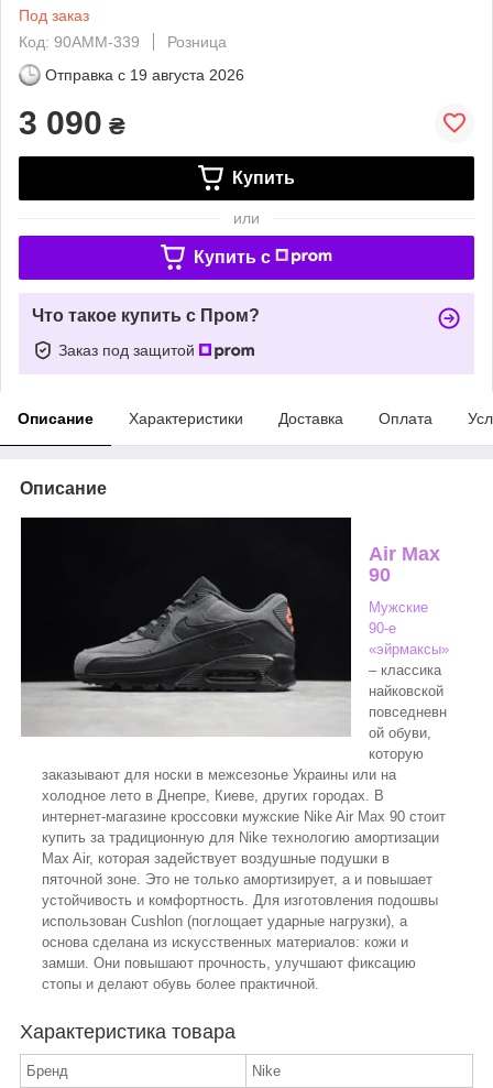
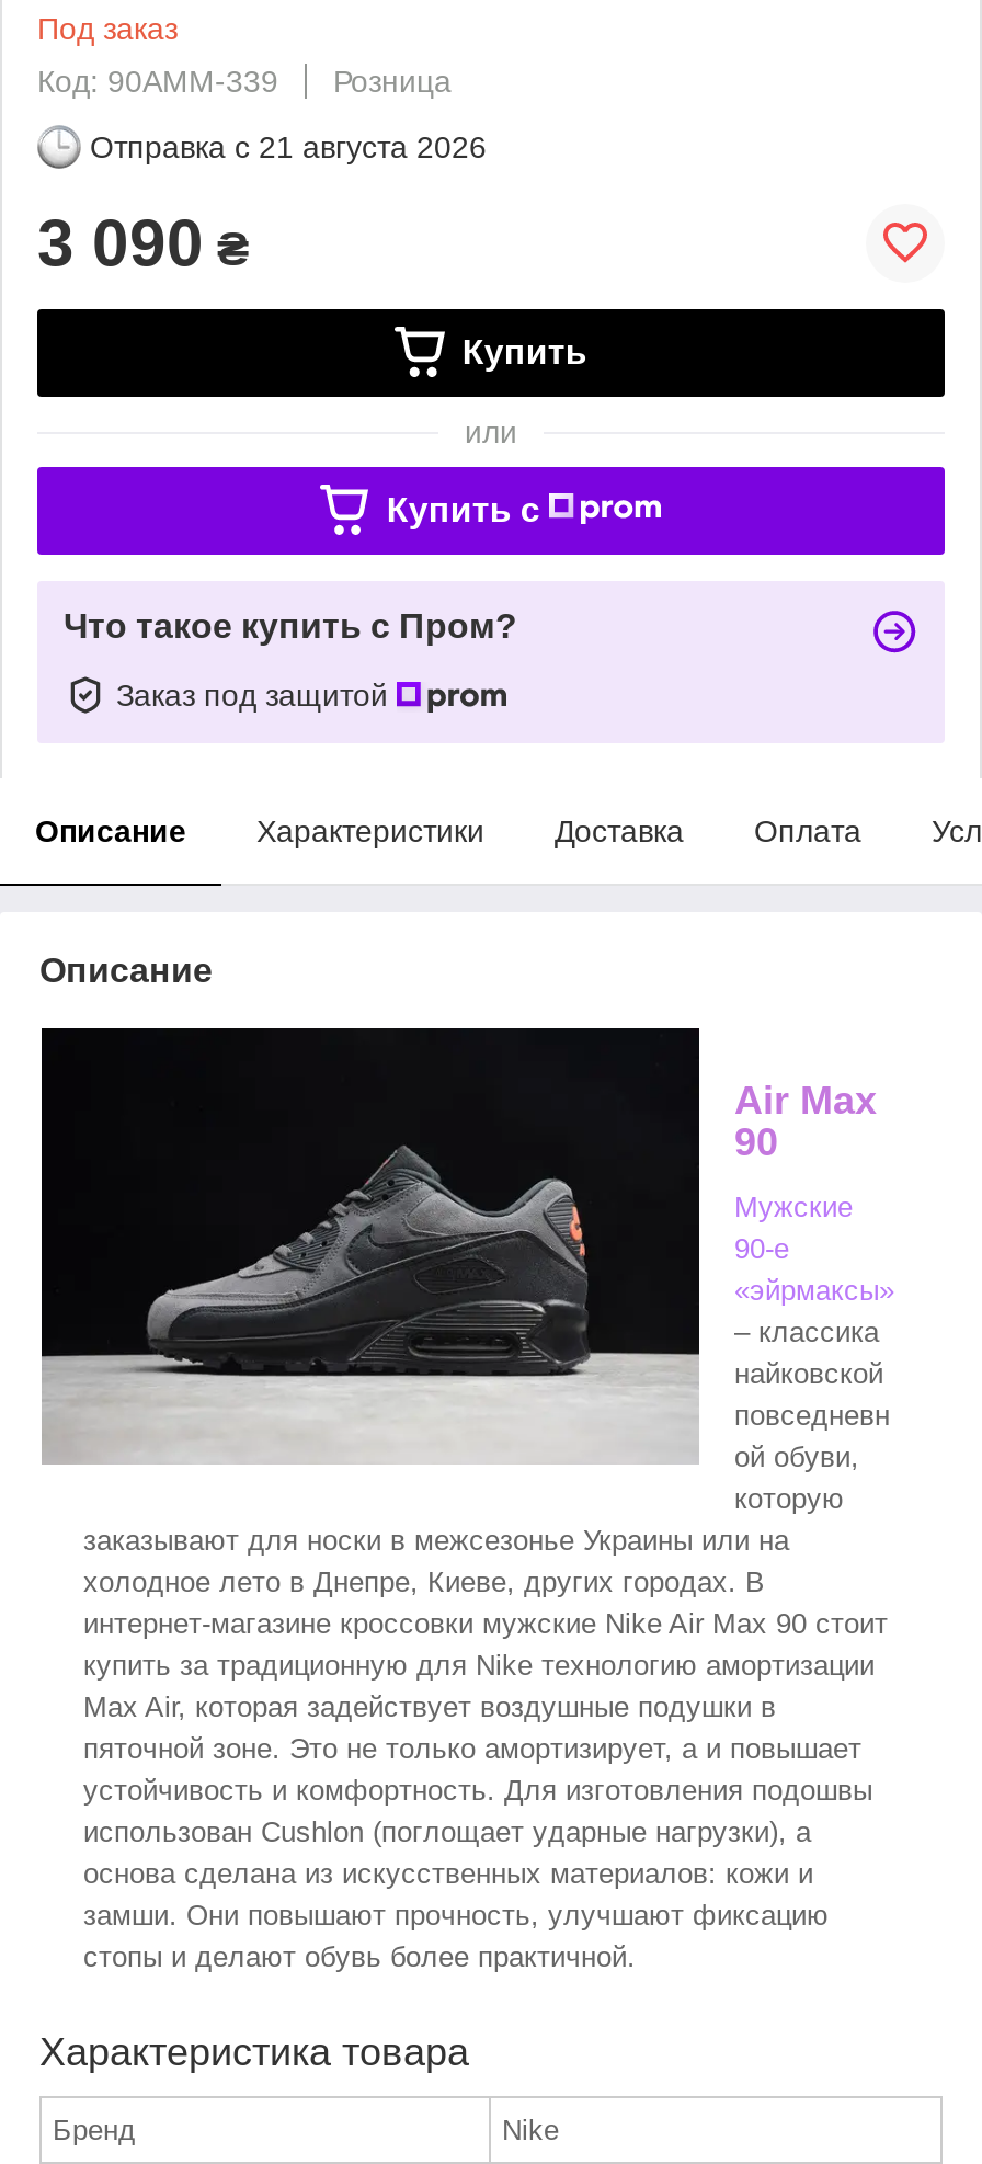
- Отправка с 19 августа 2026
+ Отправка с 21 августа 2026
